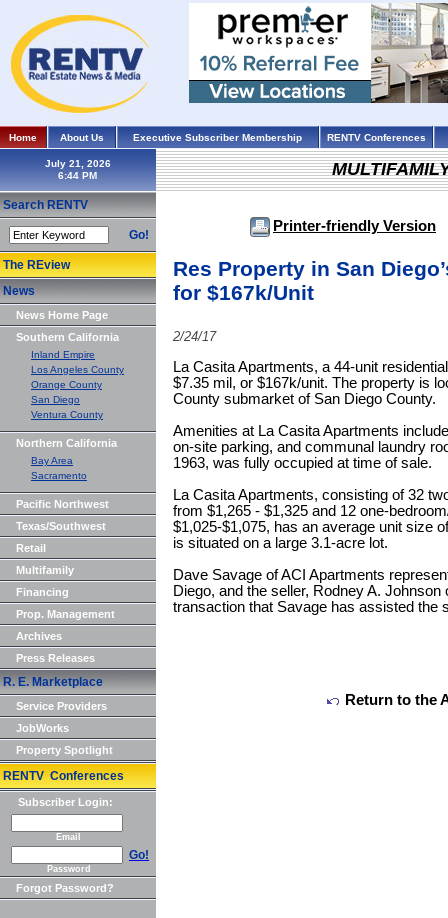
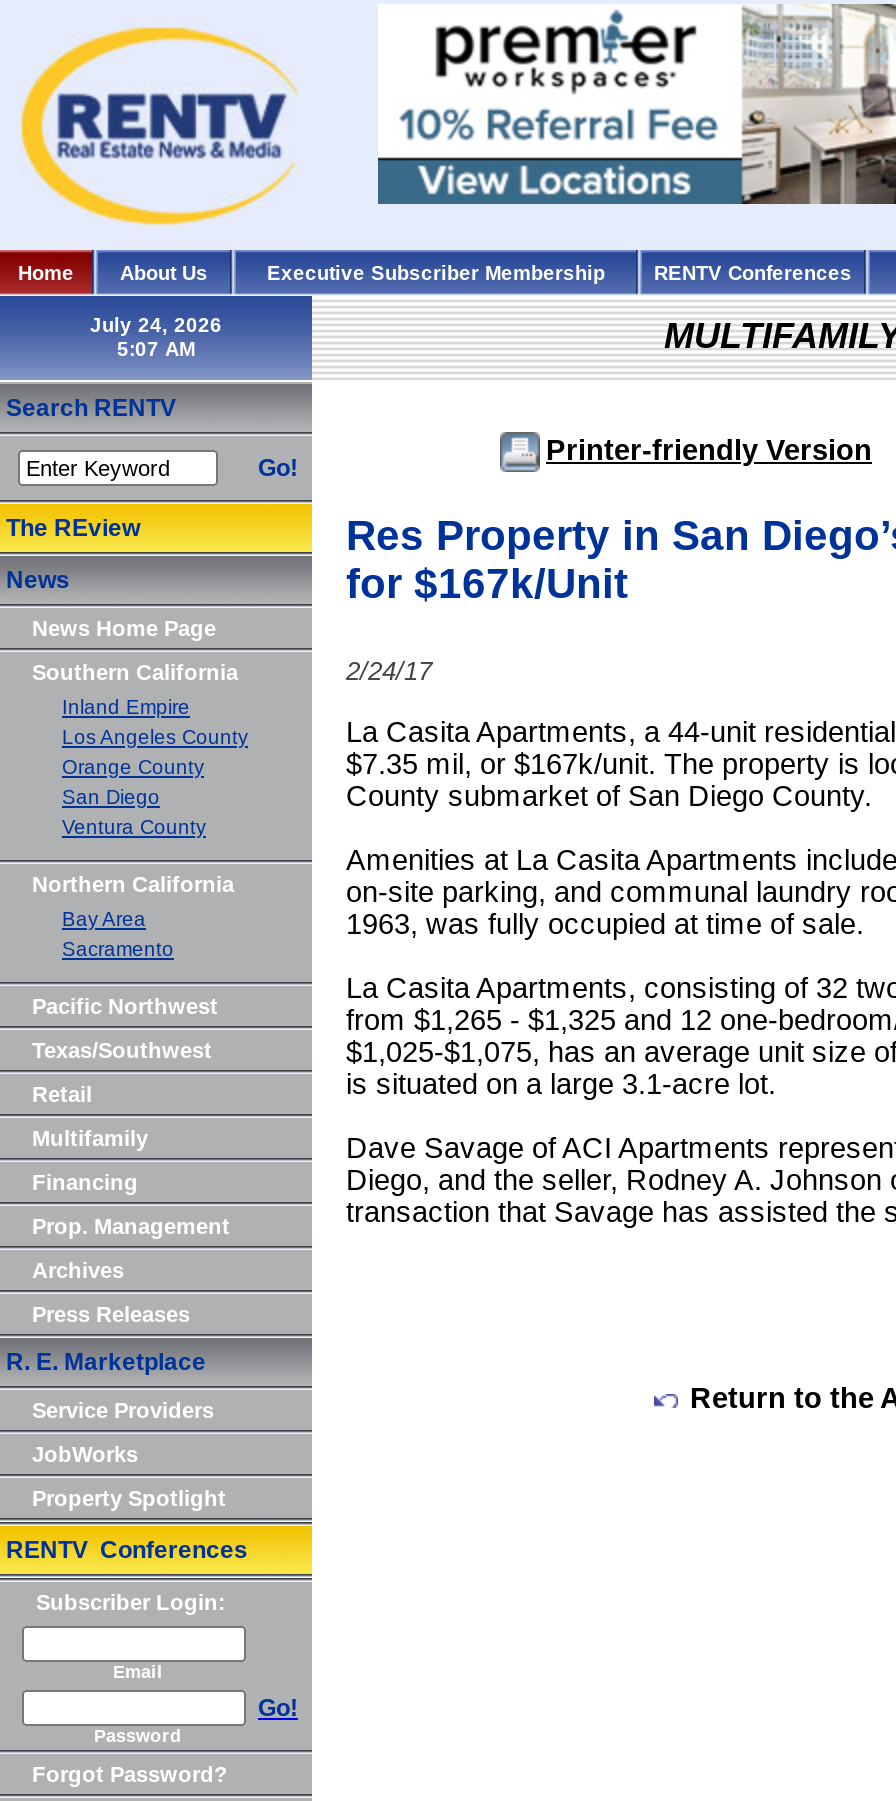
- July 21, 2026
+ July 24, 2026
